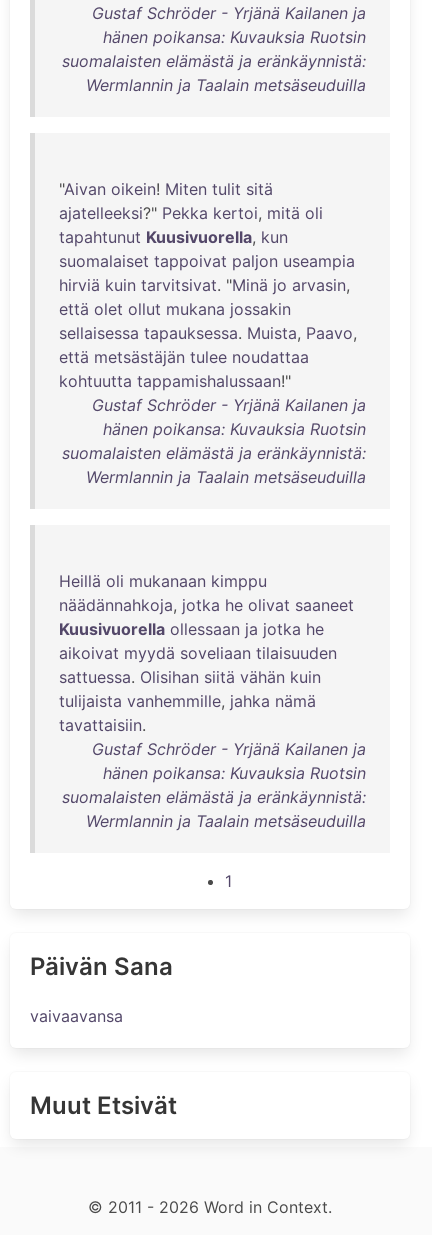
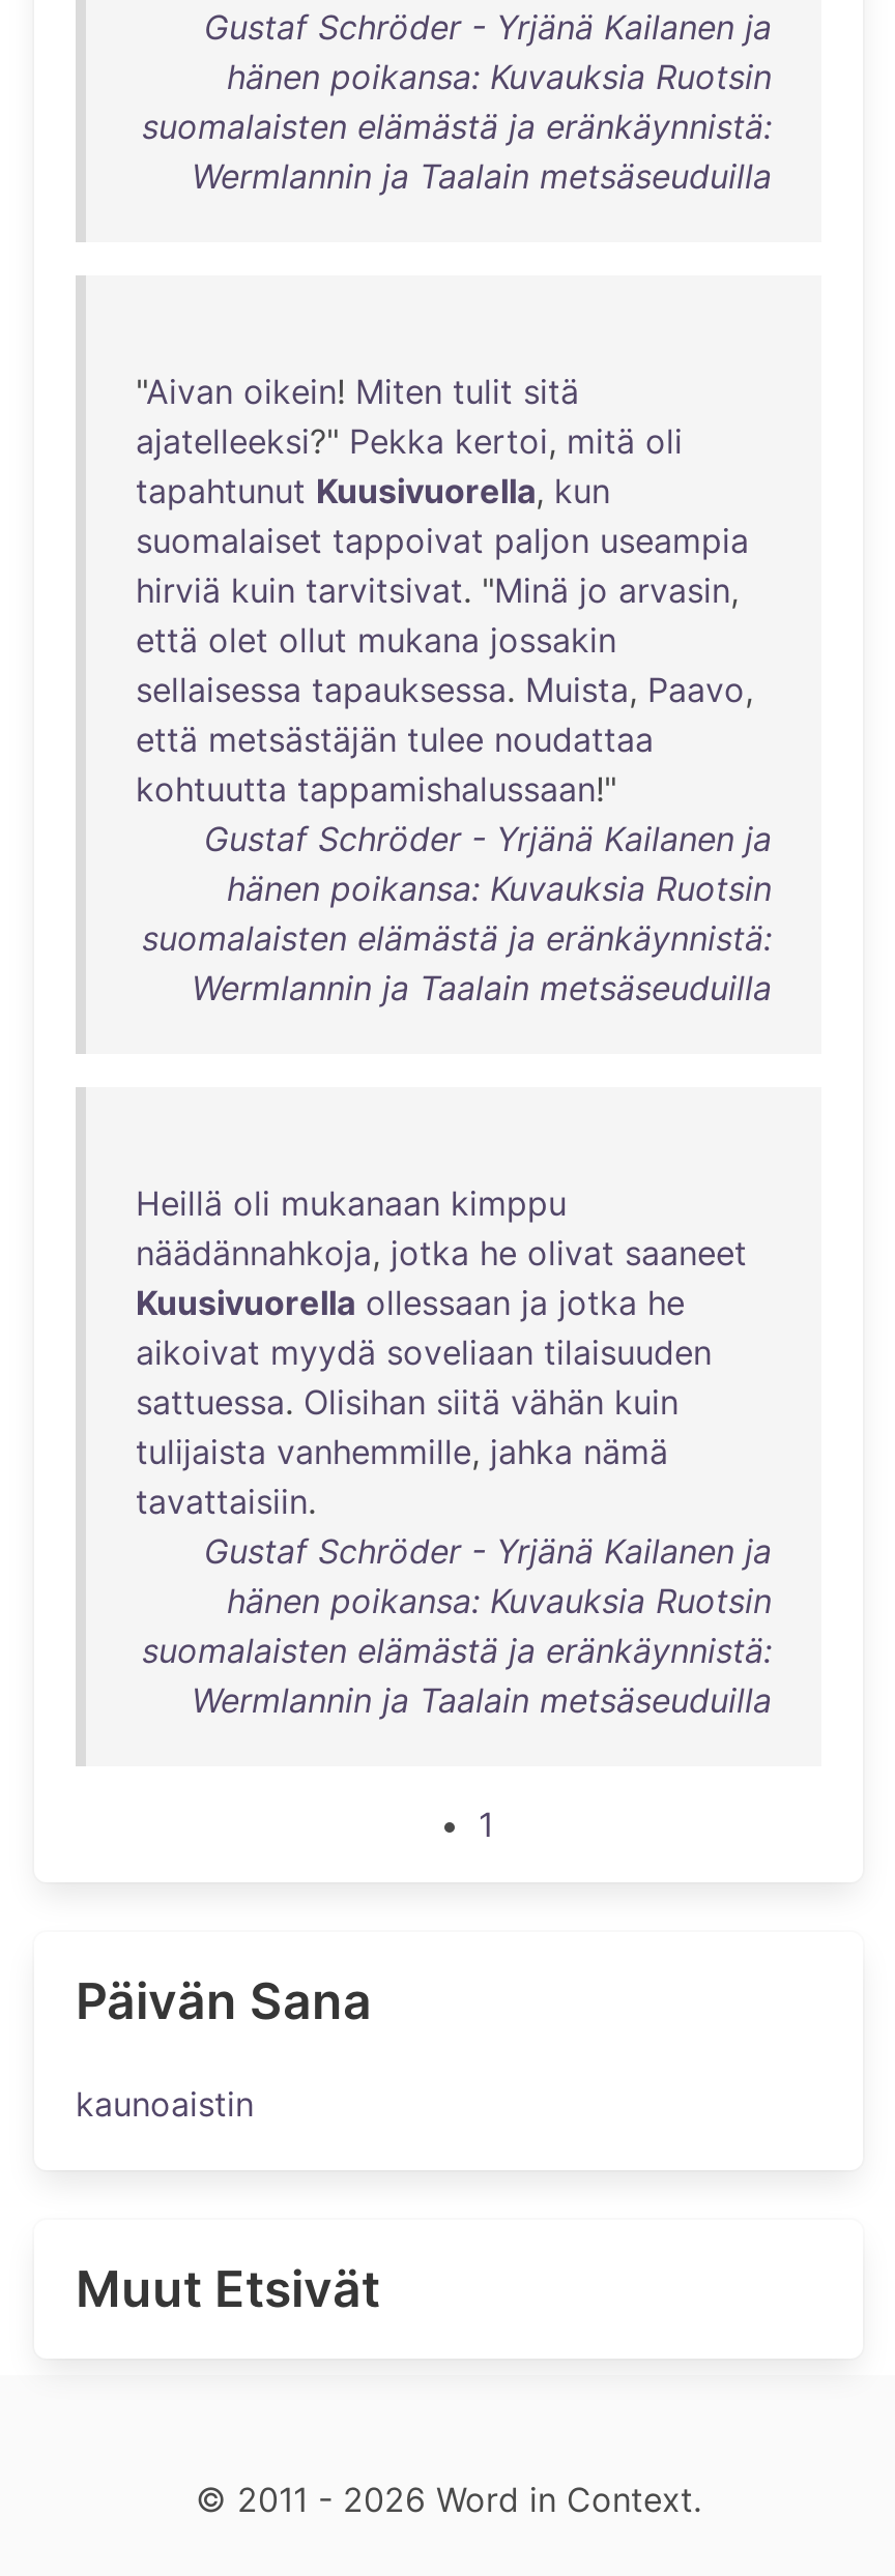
- vaivaavansa
+ kaunoaistin
